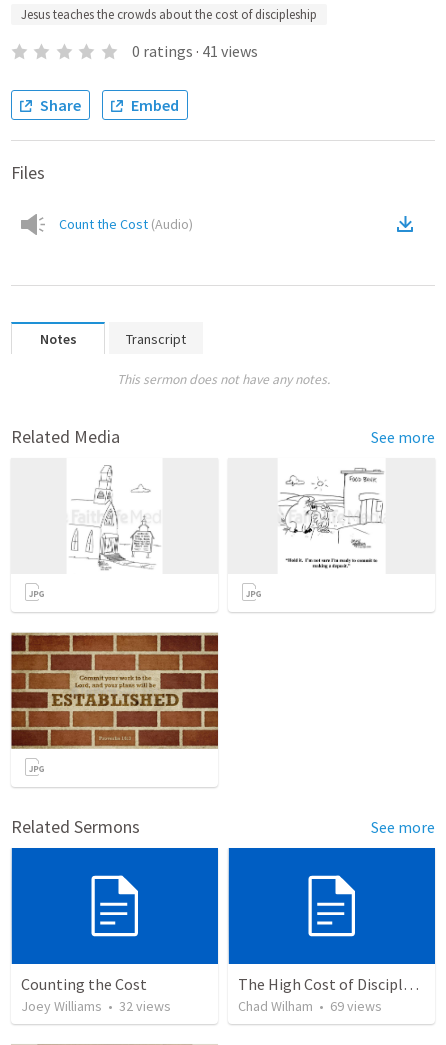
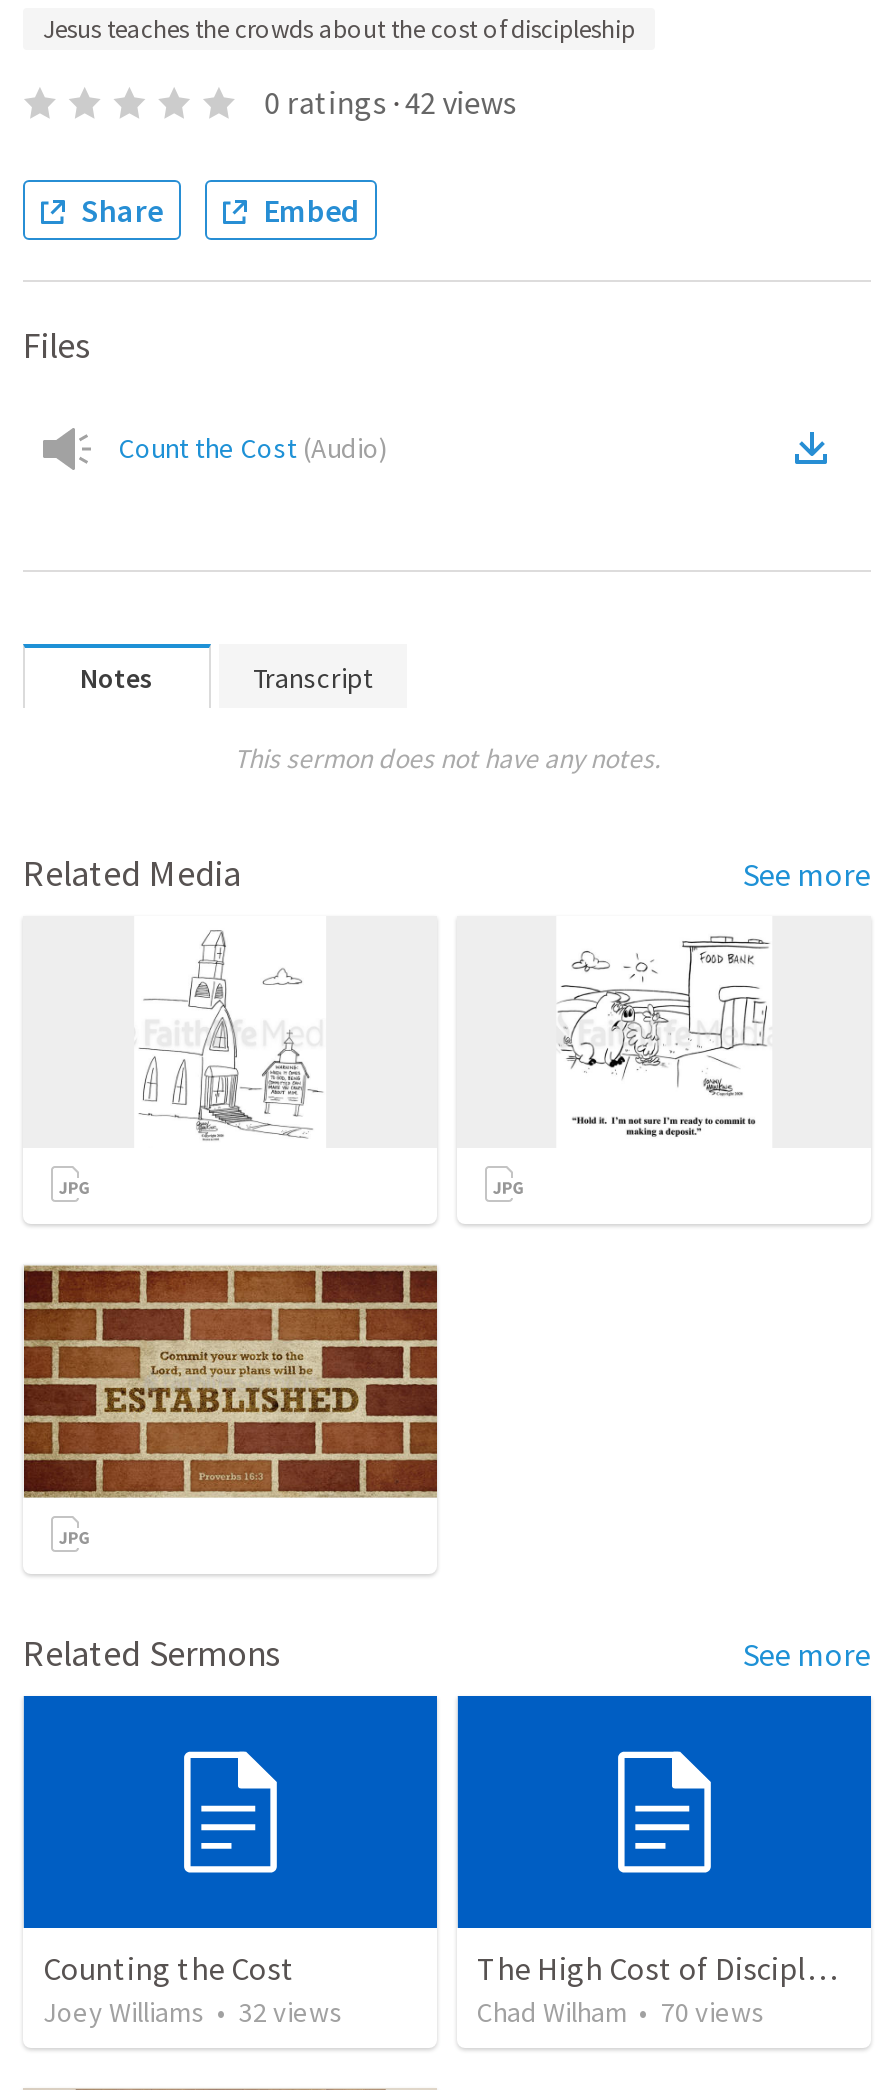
- 0 ratings · 41 views
+ 0 ratings · 42 views

- Chad Wilham • 69 views
+ Chad Wilham • 70 views
